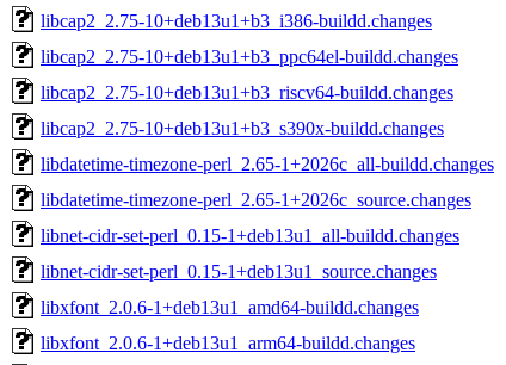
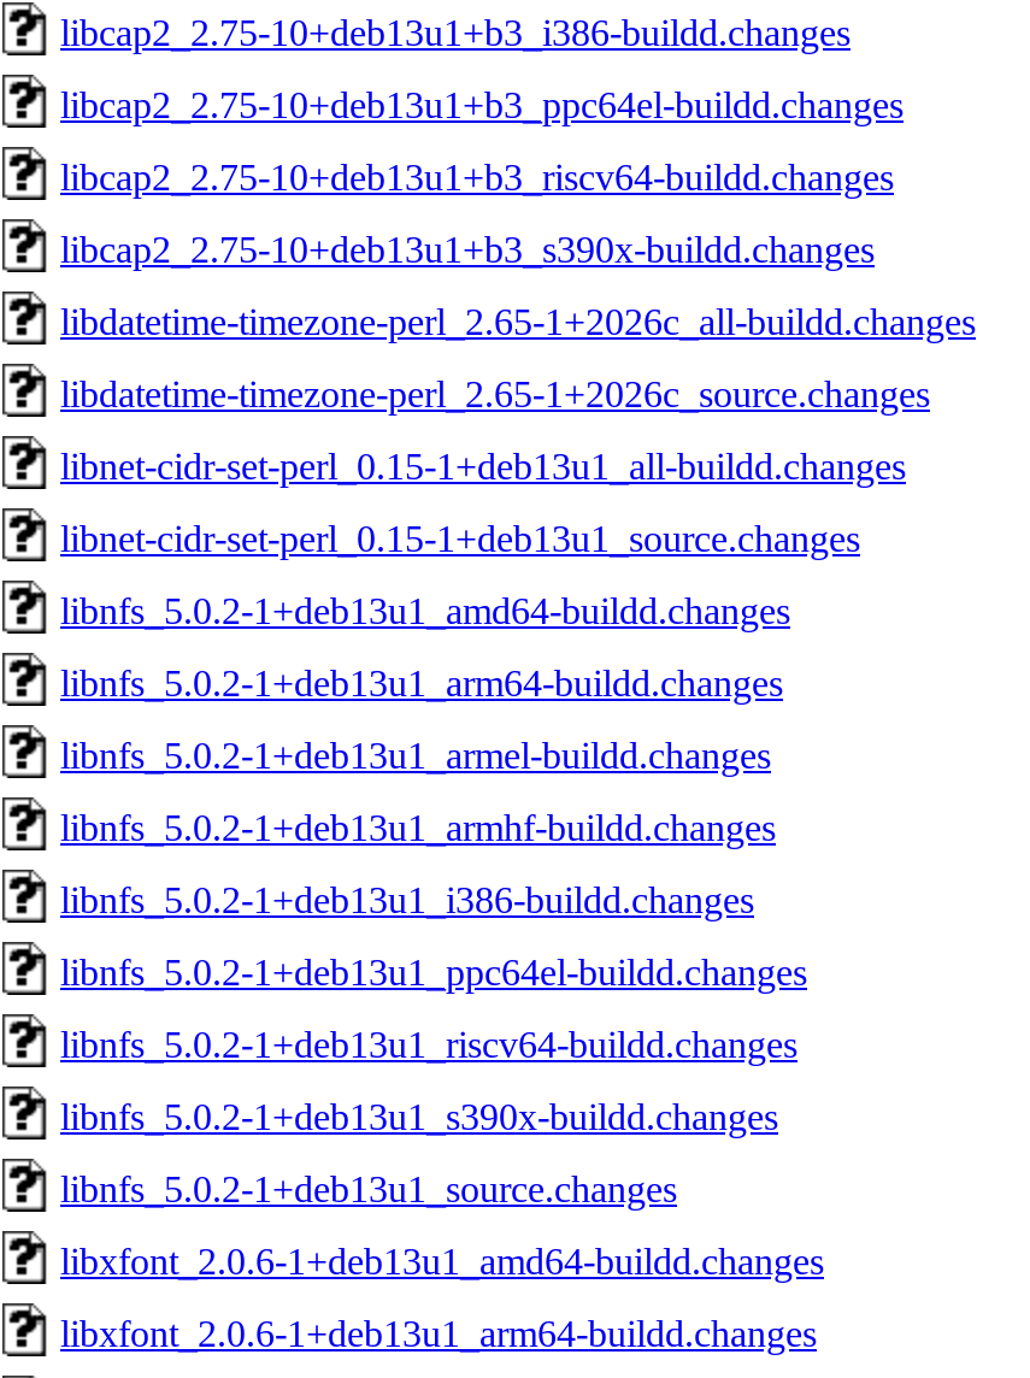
+ libnfs_5.0.2-1+deb13u1_amd64-buildd.changes
+ libnfs_5.0.2-1+deb13u1_arm64-buildd.changes
+ libnfs_5.0.2-1+deb13u1_armel-buildd.changes
+ libnfs_5.0.2-1+deb13u1_armhf-buildd.changes
+ libnfs_5.0.2-1+deb13u1_i386-buildd.changes
+ libnfs_5.0.2-1+deb13u1_ppc64el-buildd.changes
+ libnfs_5.0.2-1+deb13u1_riscv64-buildd.changes
+ libnfs_5.0.2-1+deb13u1_s390x-buildd.changes
+ libnfs_5.0.2-1+deb13u1_source.changes
